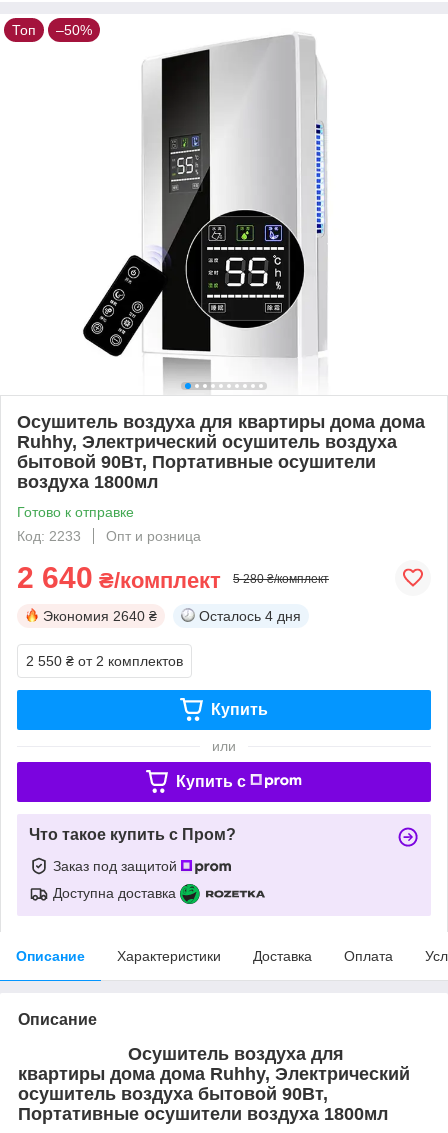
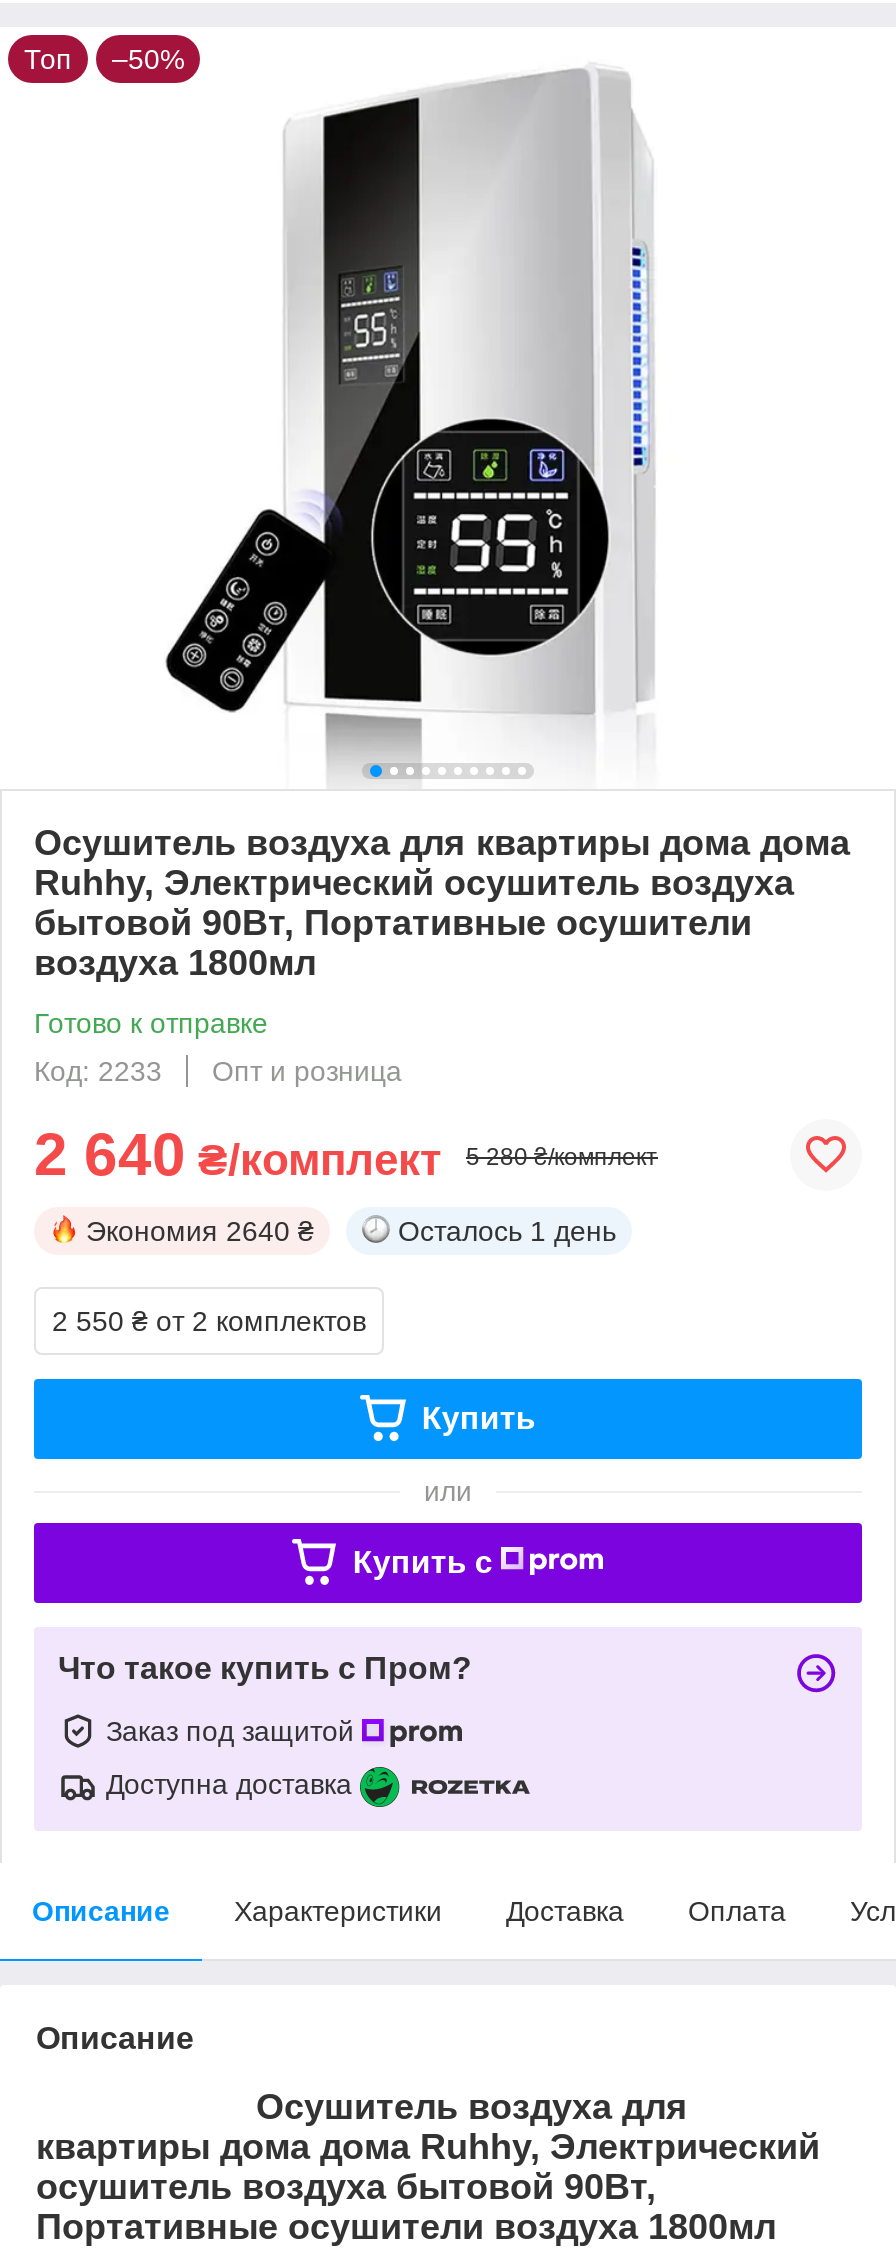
- Осталось 4 дня
+ Осталось 1 день
